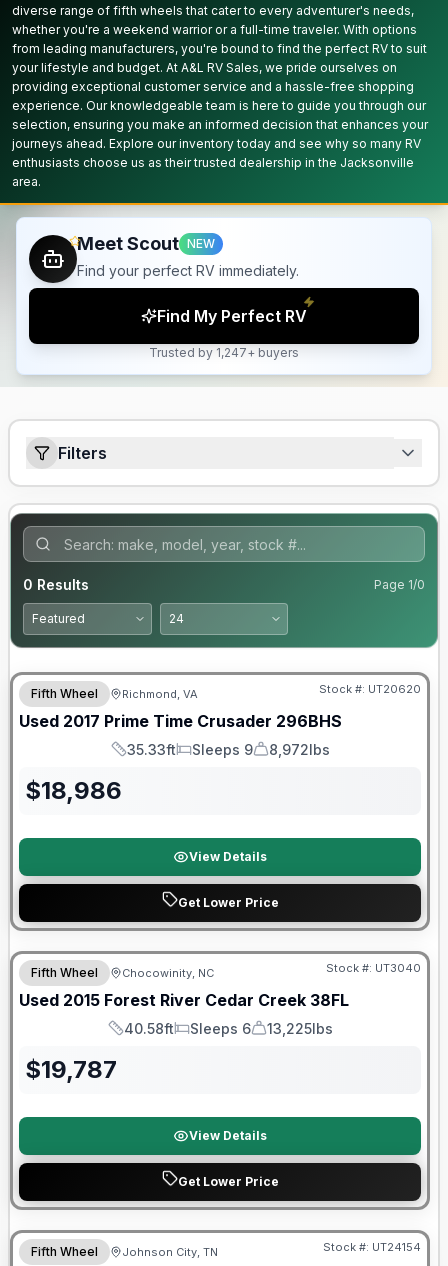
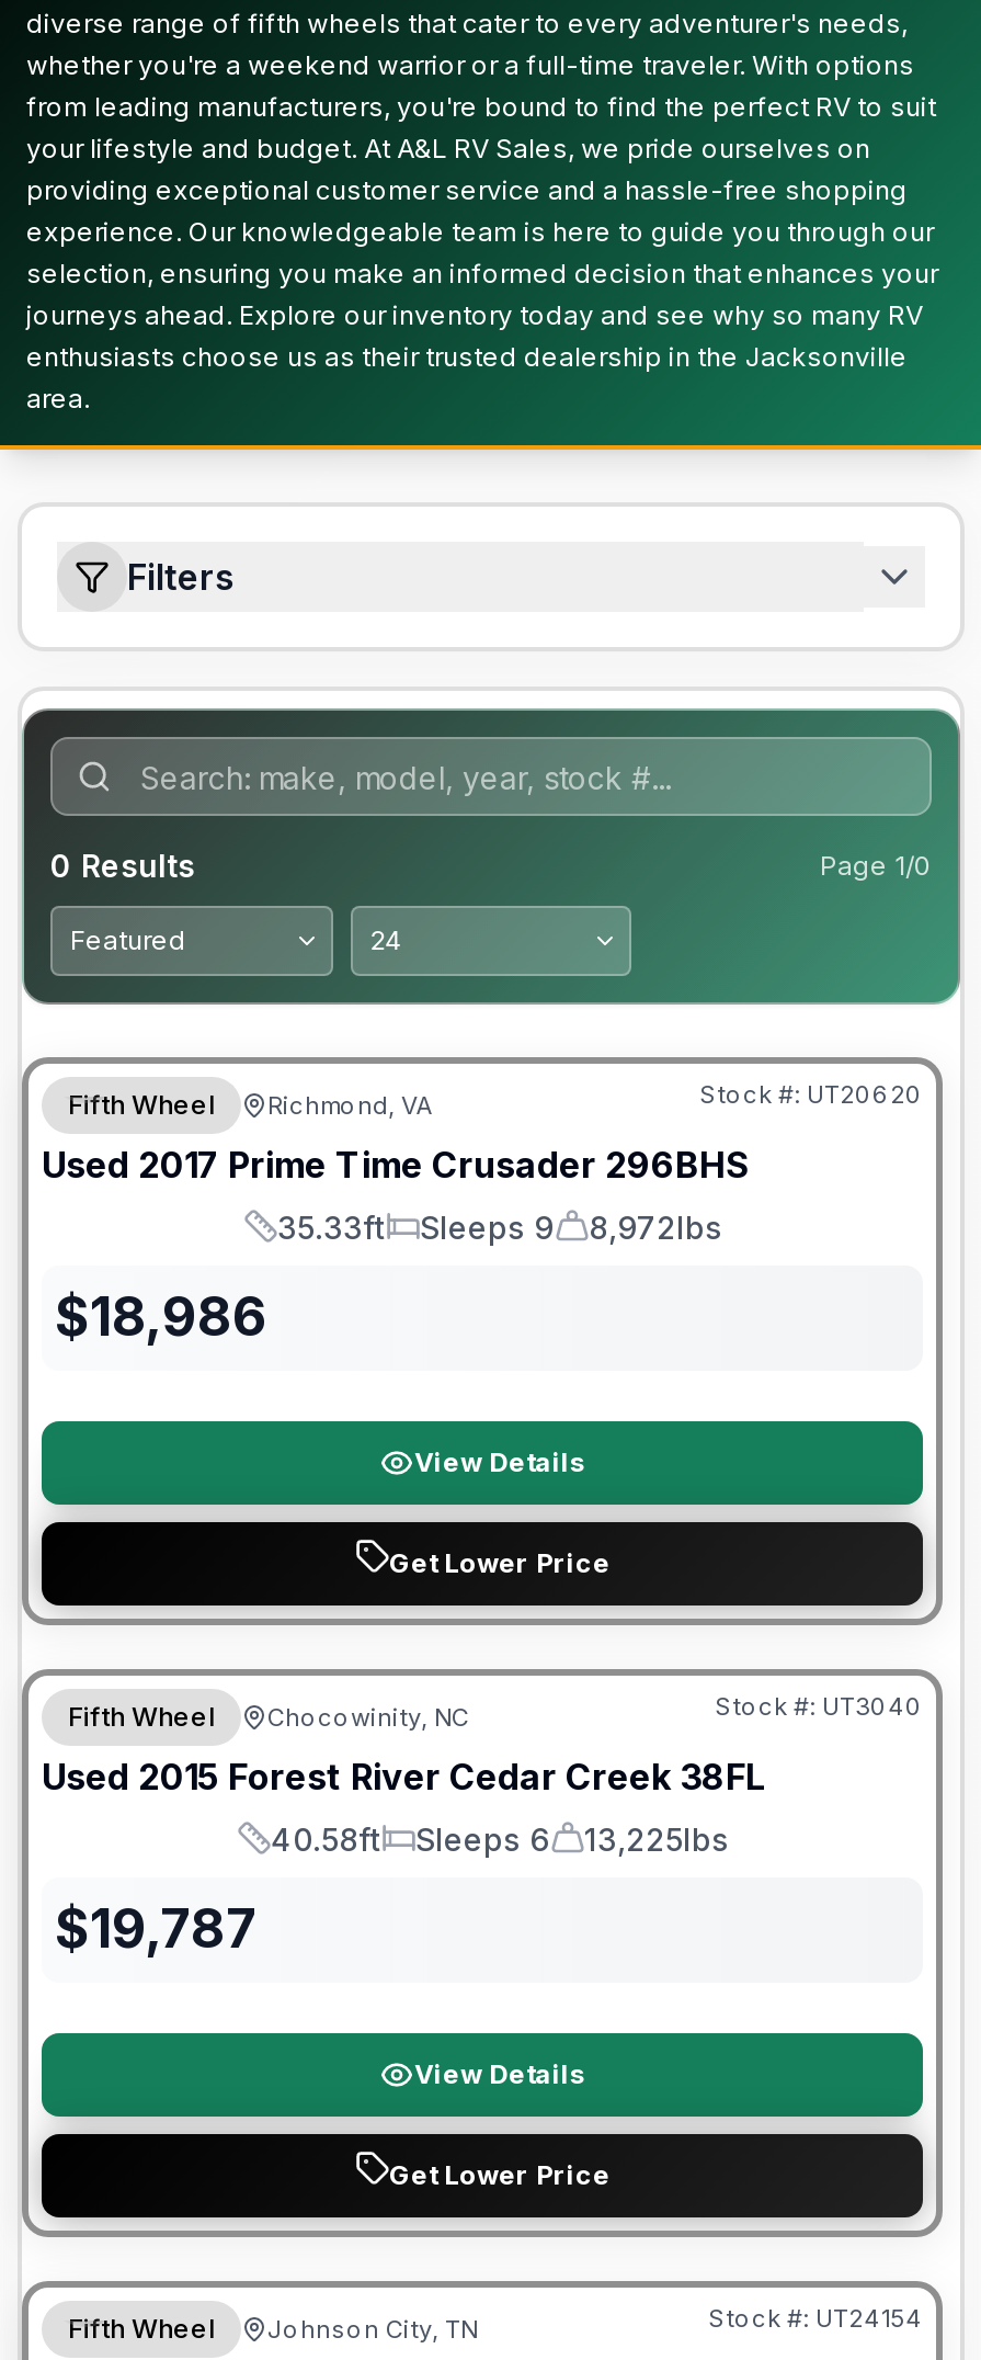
- [image]
- Meet Scout NEW
- Find your perfect RV immediately.
- Find My Perfect RV
- Trusted by 1,247+ buyers
